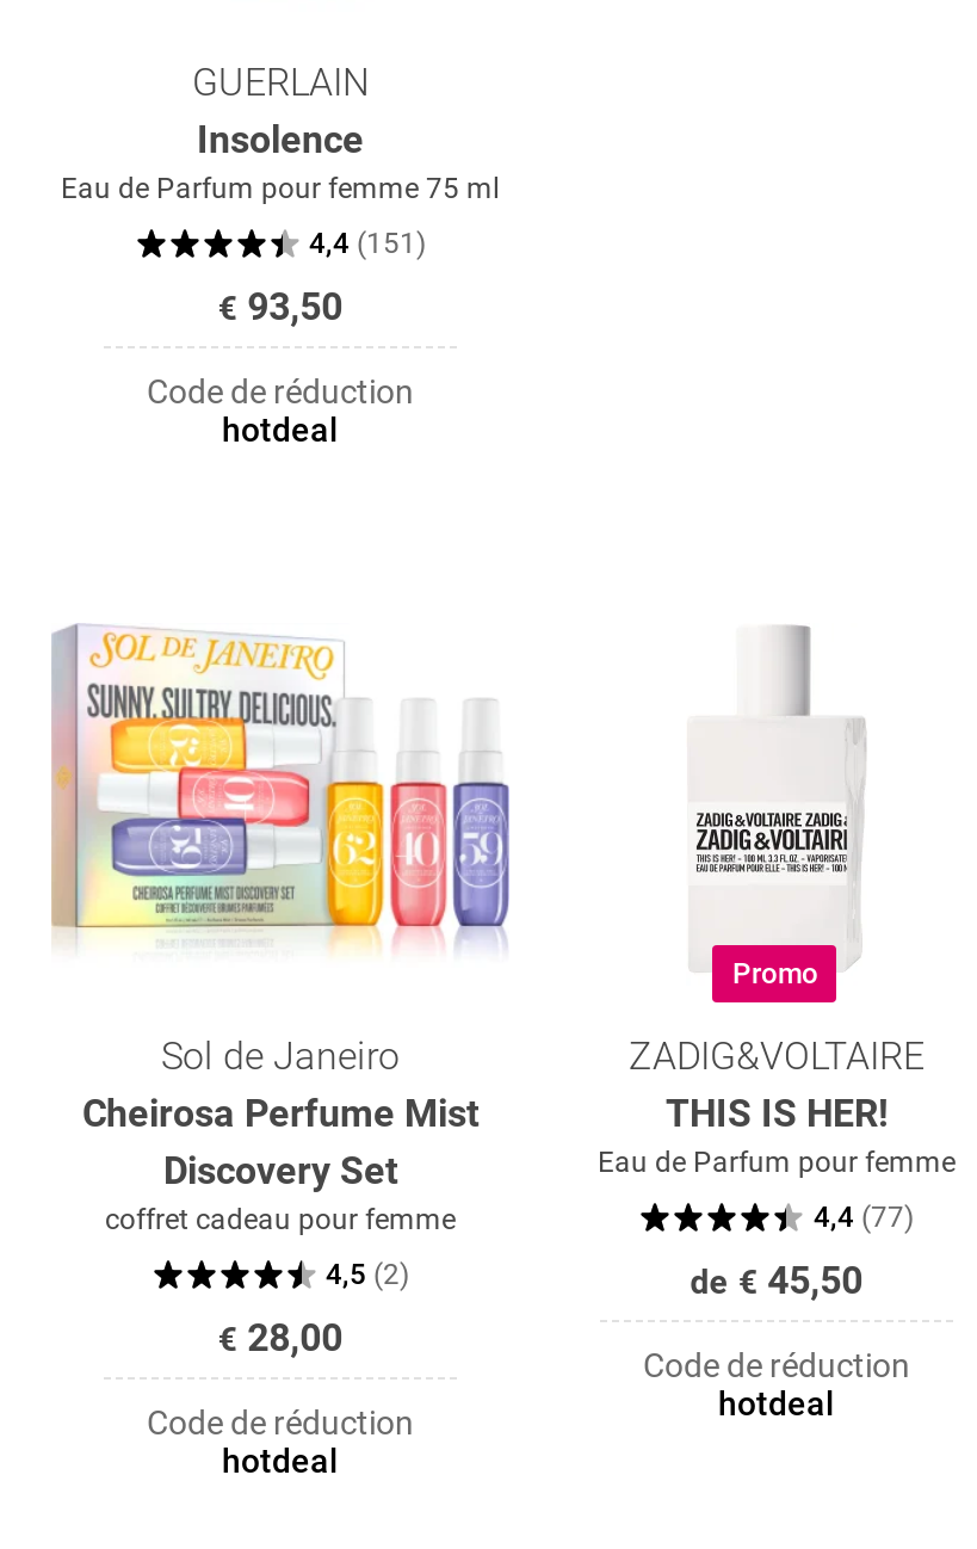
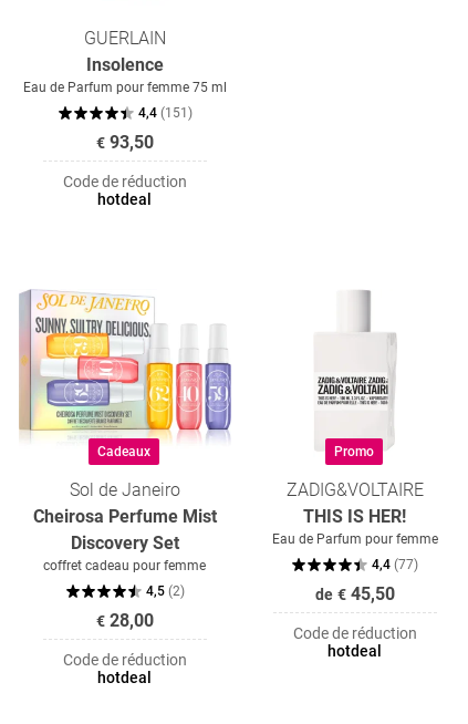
+ Cadeaux
